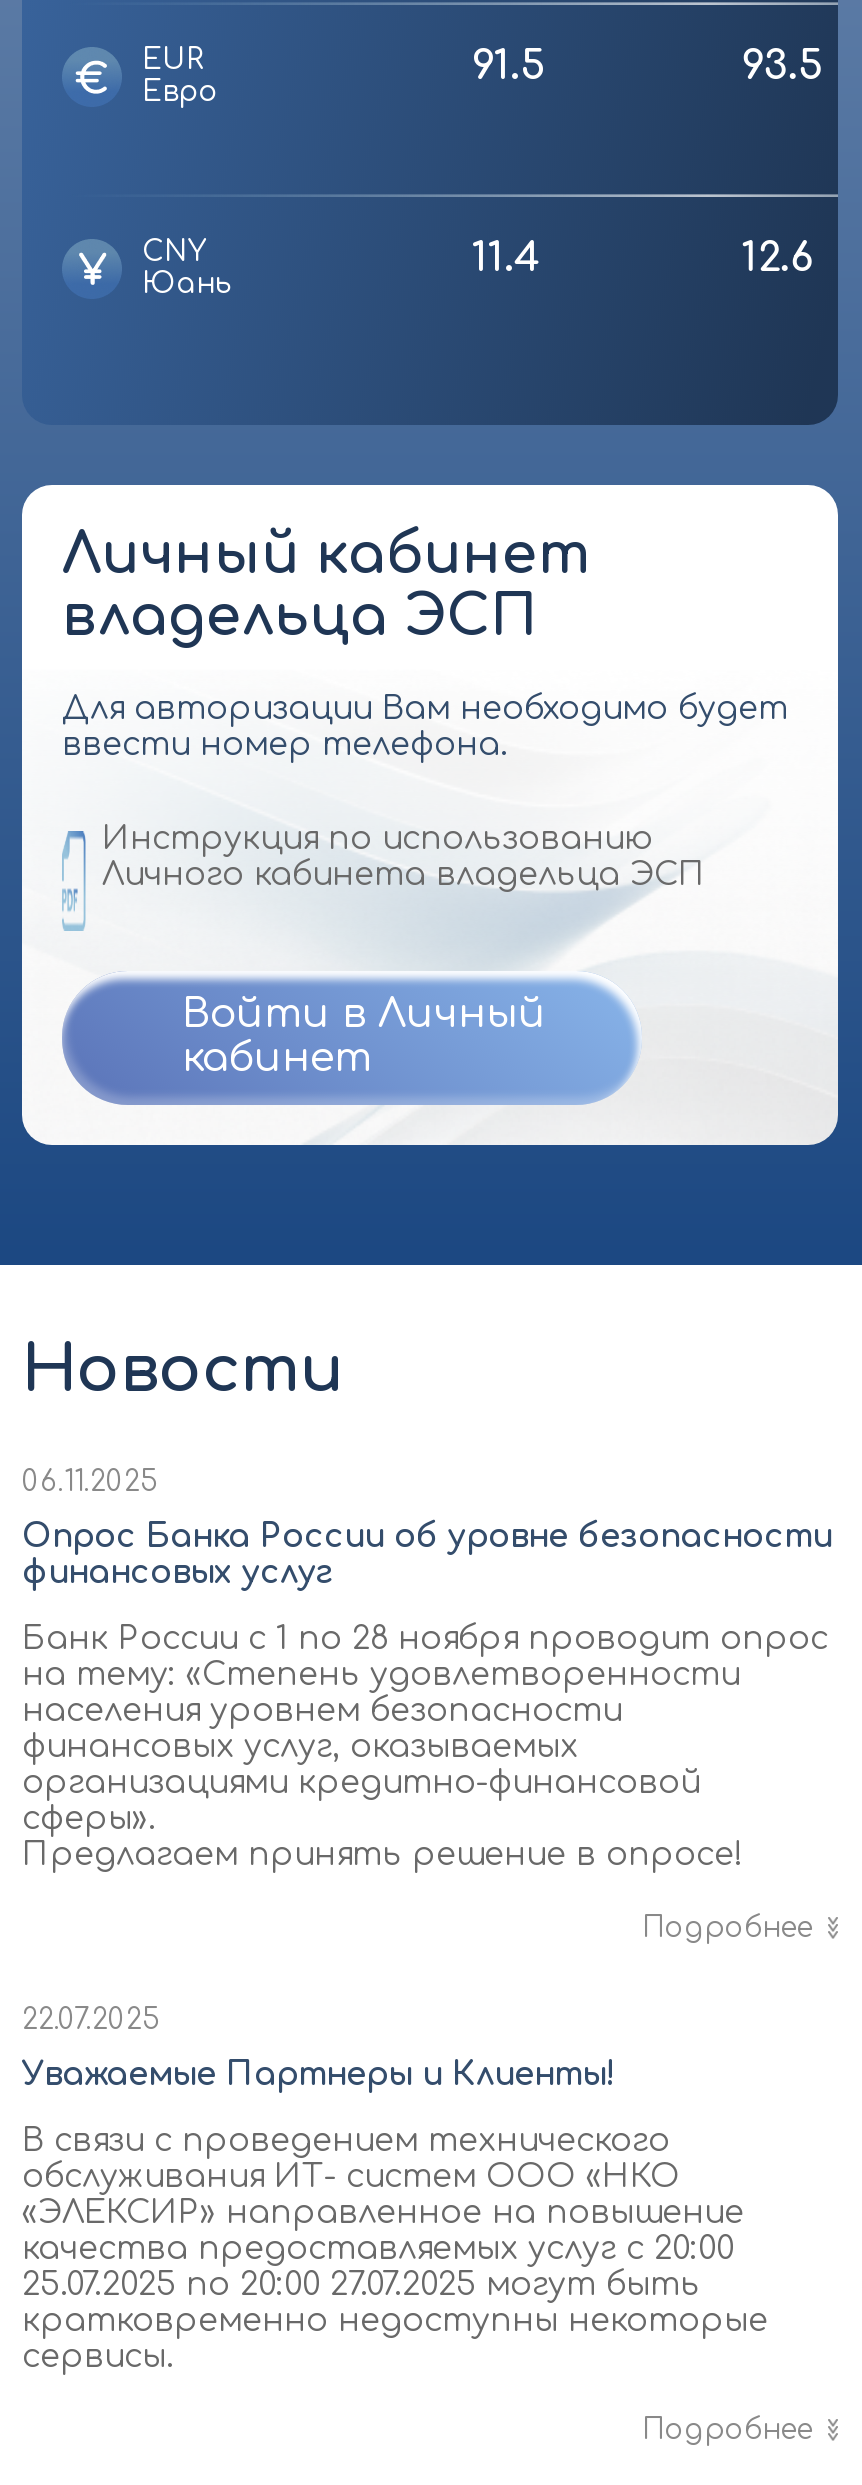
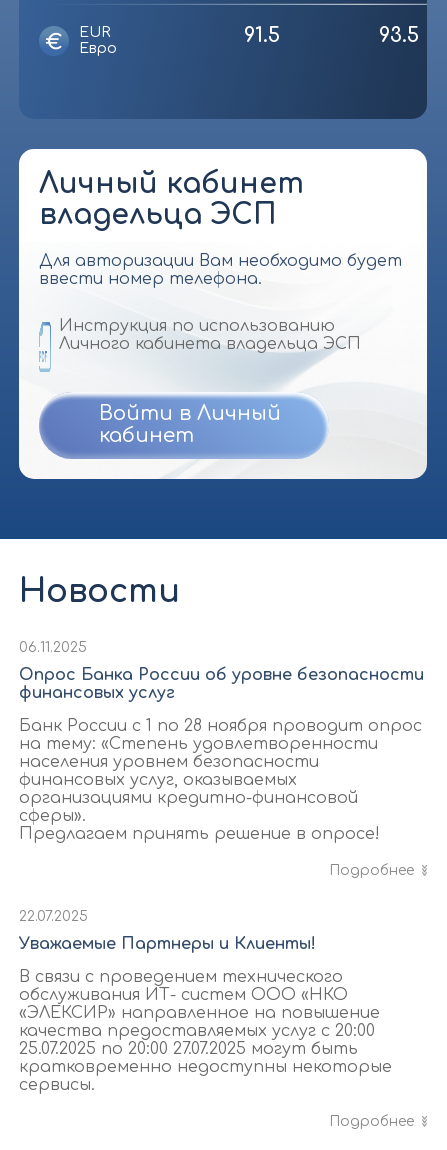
- CNY
- Юань

- 11.4
- 12.6
